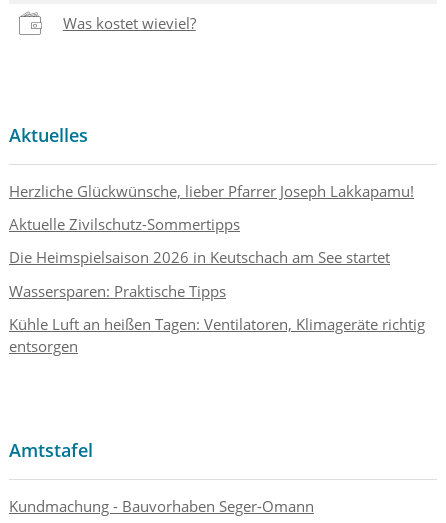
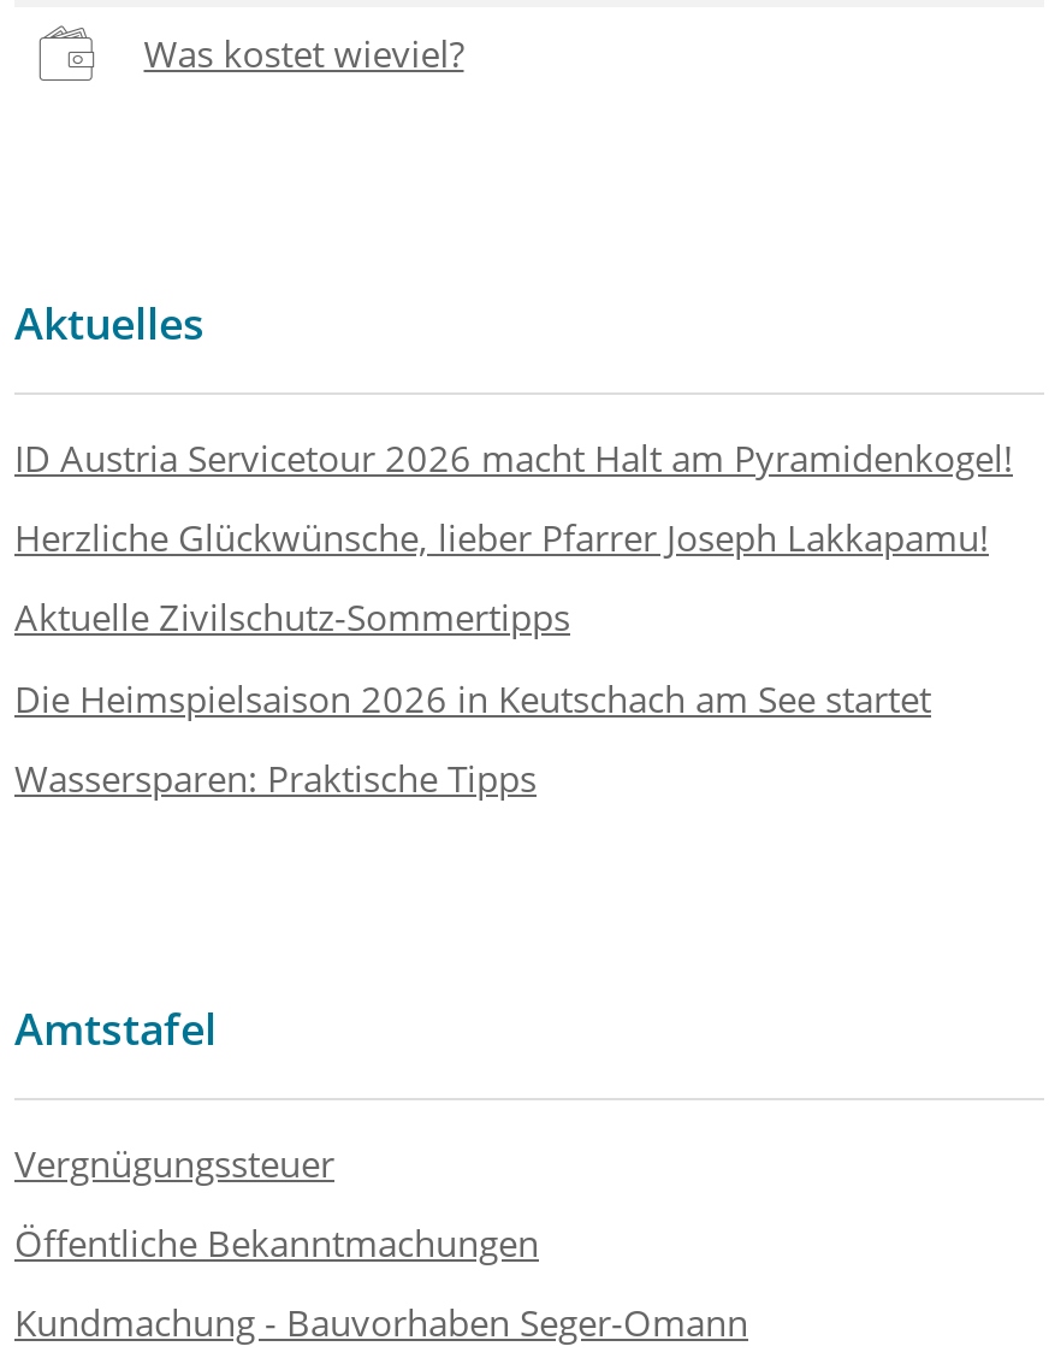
+ ID Austria Servicetour 2026 macht Halt am Pyramidenkogel!

- Kühle Luft an heißen Tagen: Ventilatoren, Klimageräte richtig
- entsorgen

moved up: Amtstafel

+ Vergnügungssteuer
+ Öffentliche Bekanntmachungen
